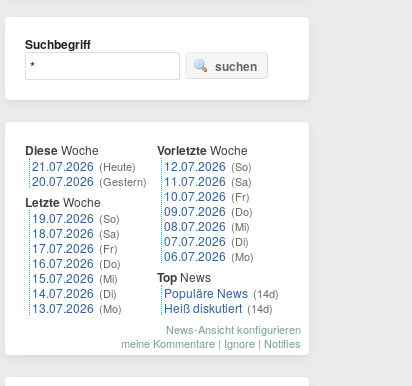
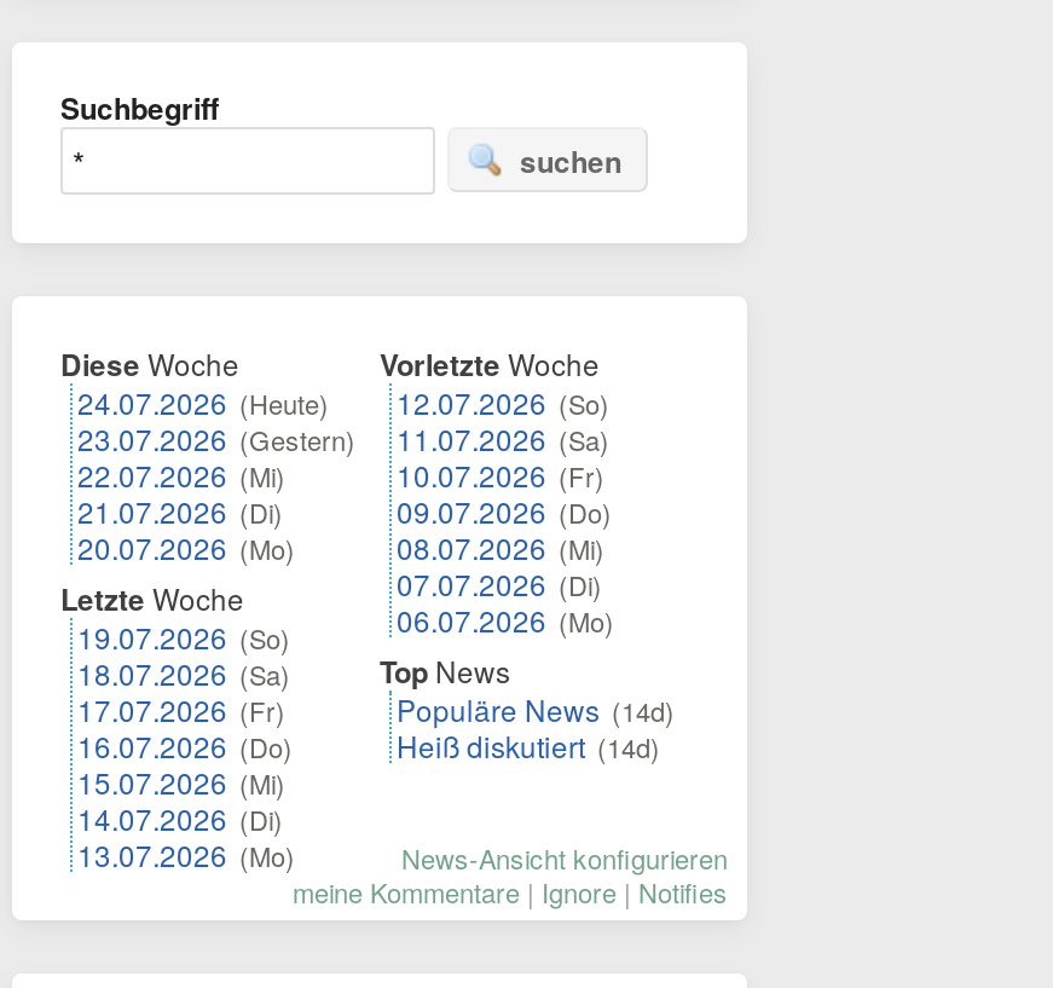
- 21.07.2026 (Heute)
- 20.07.2026 (Gestern)
+ 24.07.2026 (Heute)
+ 23.07.2026 (Gestern)
+ 22.07.2026 (Mi)
+ 21.07.2026 (Di)
+ 20.07.2026 (Mo)

moved down: Letzte Woche | 19.07.2026 (So) | 18.07.2026 (Sa) | 17.07.2026 (Fr) | 16.07.2026 (Do) | 15.07.2026 (Mi) | 14.07.2026 (Di) | 13.07.2026 (Mo)
